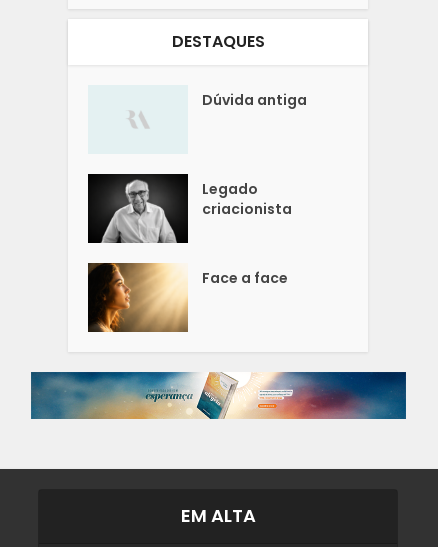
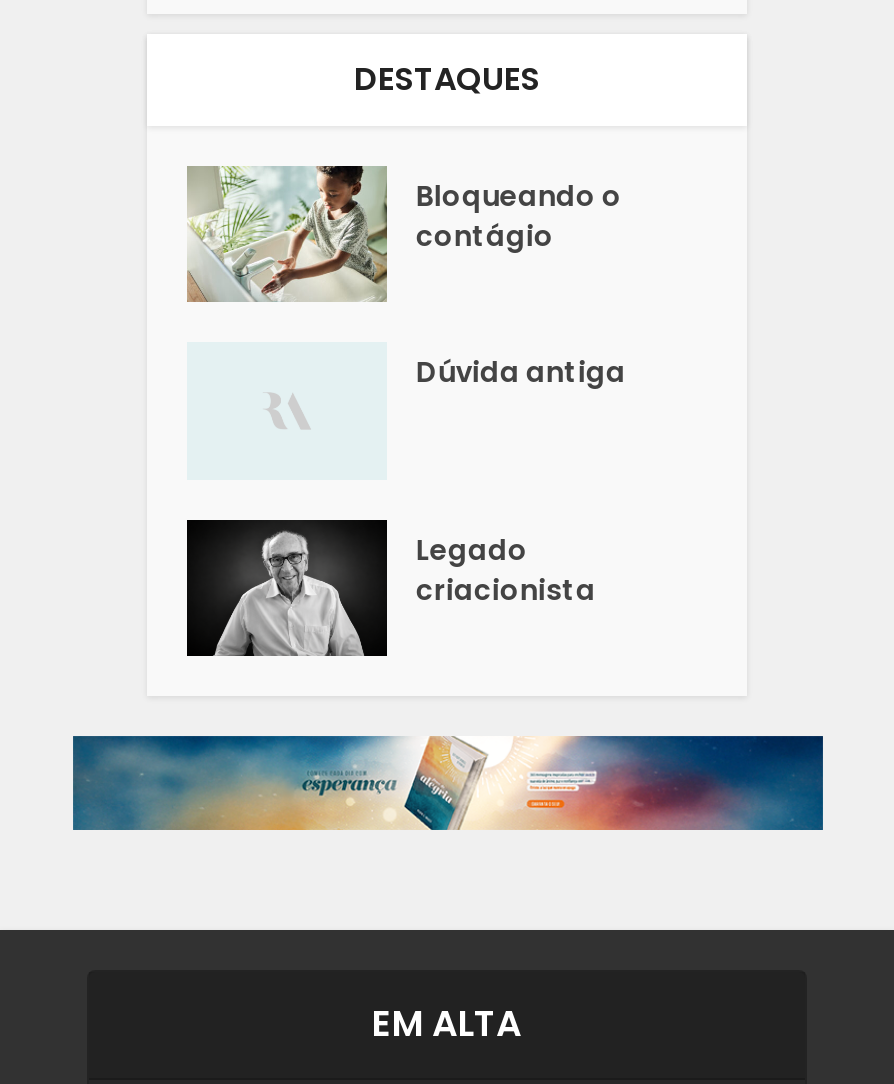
+ [image]
+ Bloqueando o
+ contágio

moved down: Dúvida antiga | Legado | criacionista

- [image]
- Face a face
